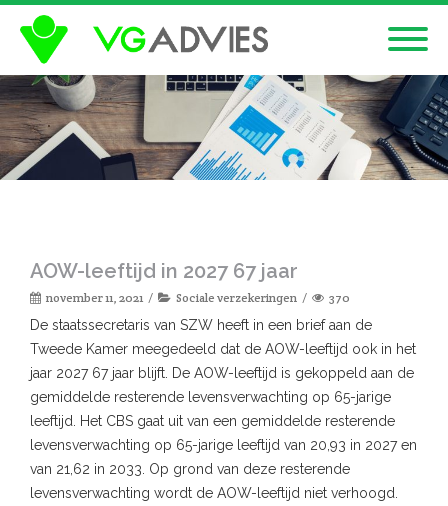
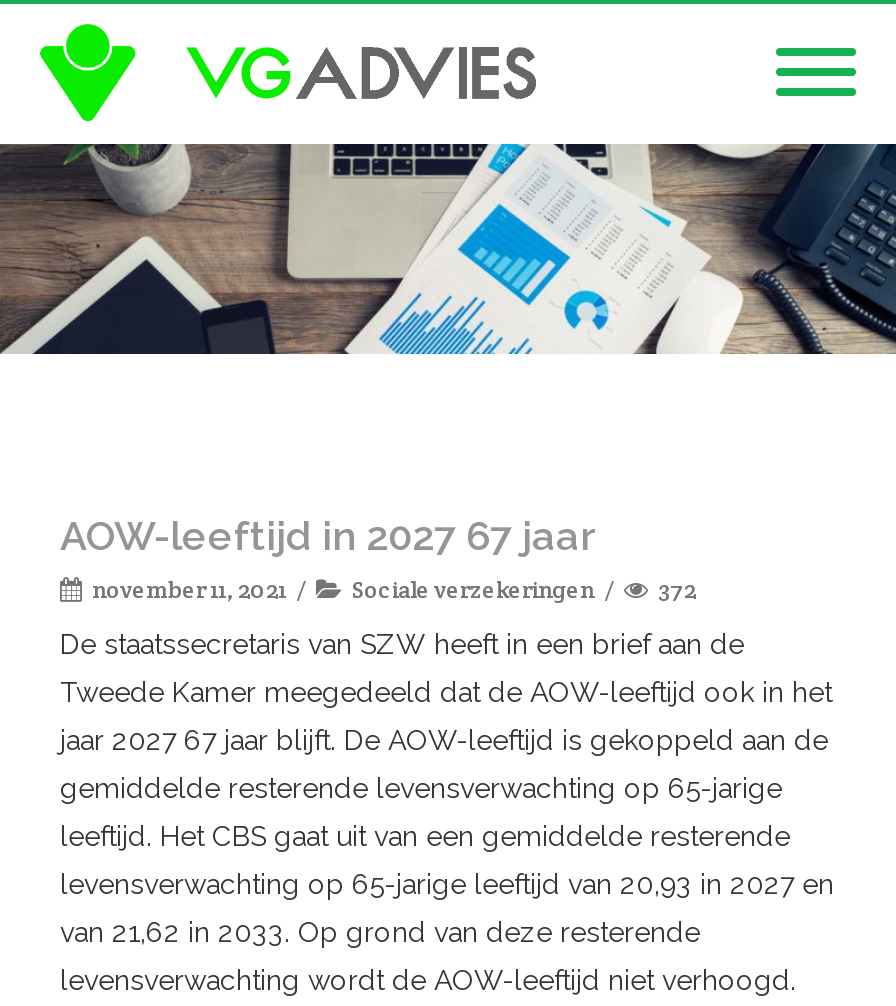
- Sociale verzekeringen 370
+ Sociale verzekeringen 372
